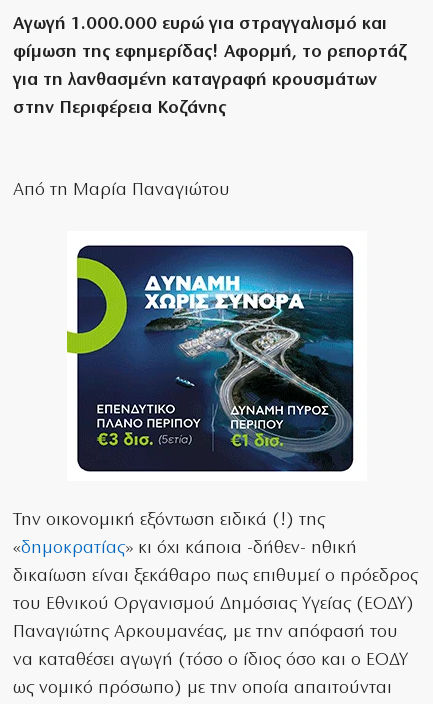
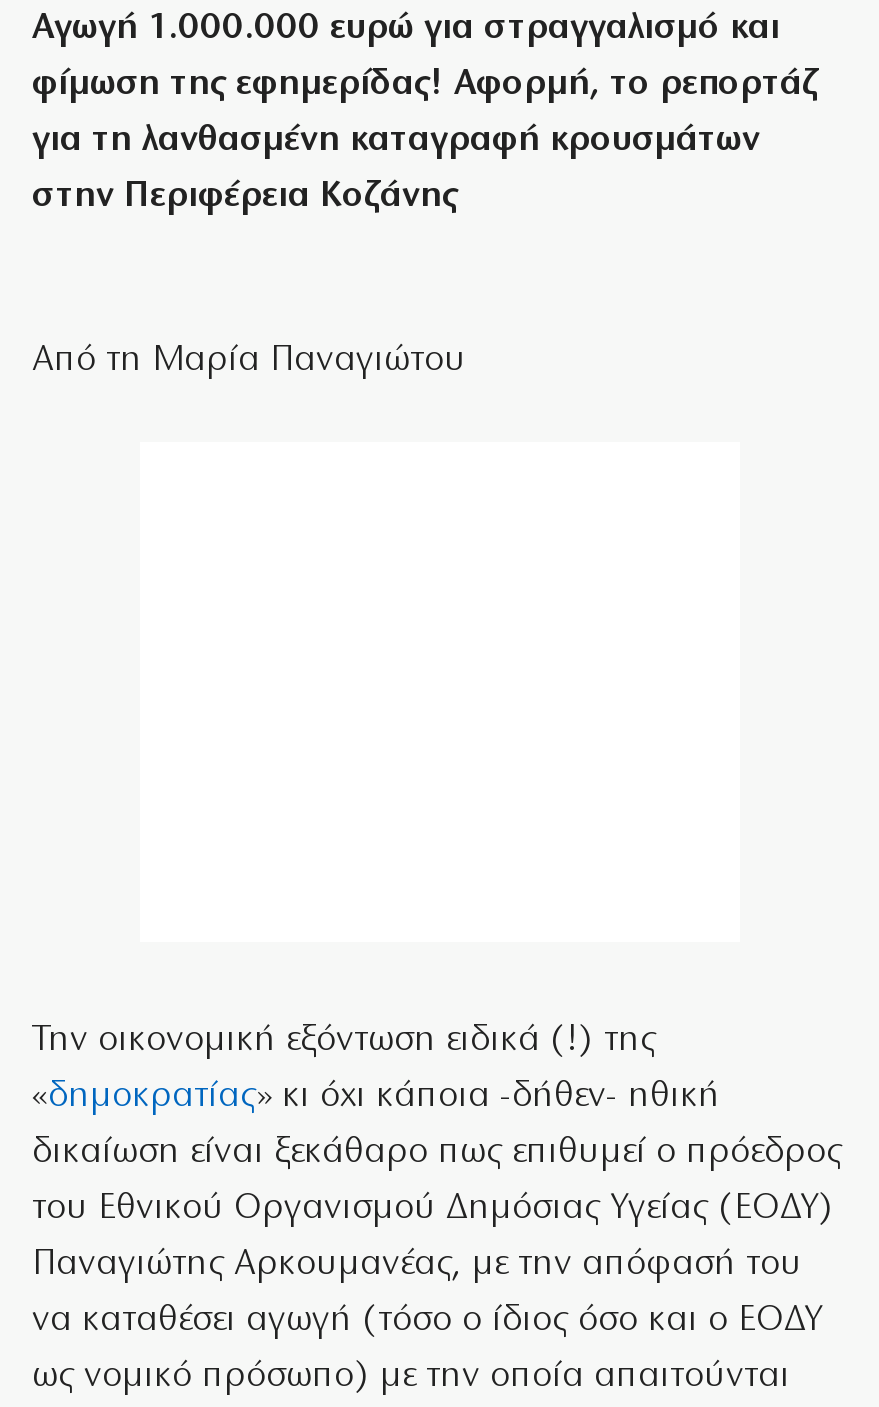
- [image]
